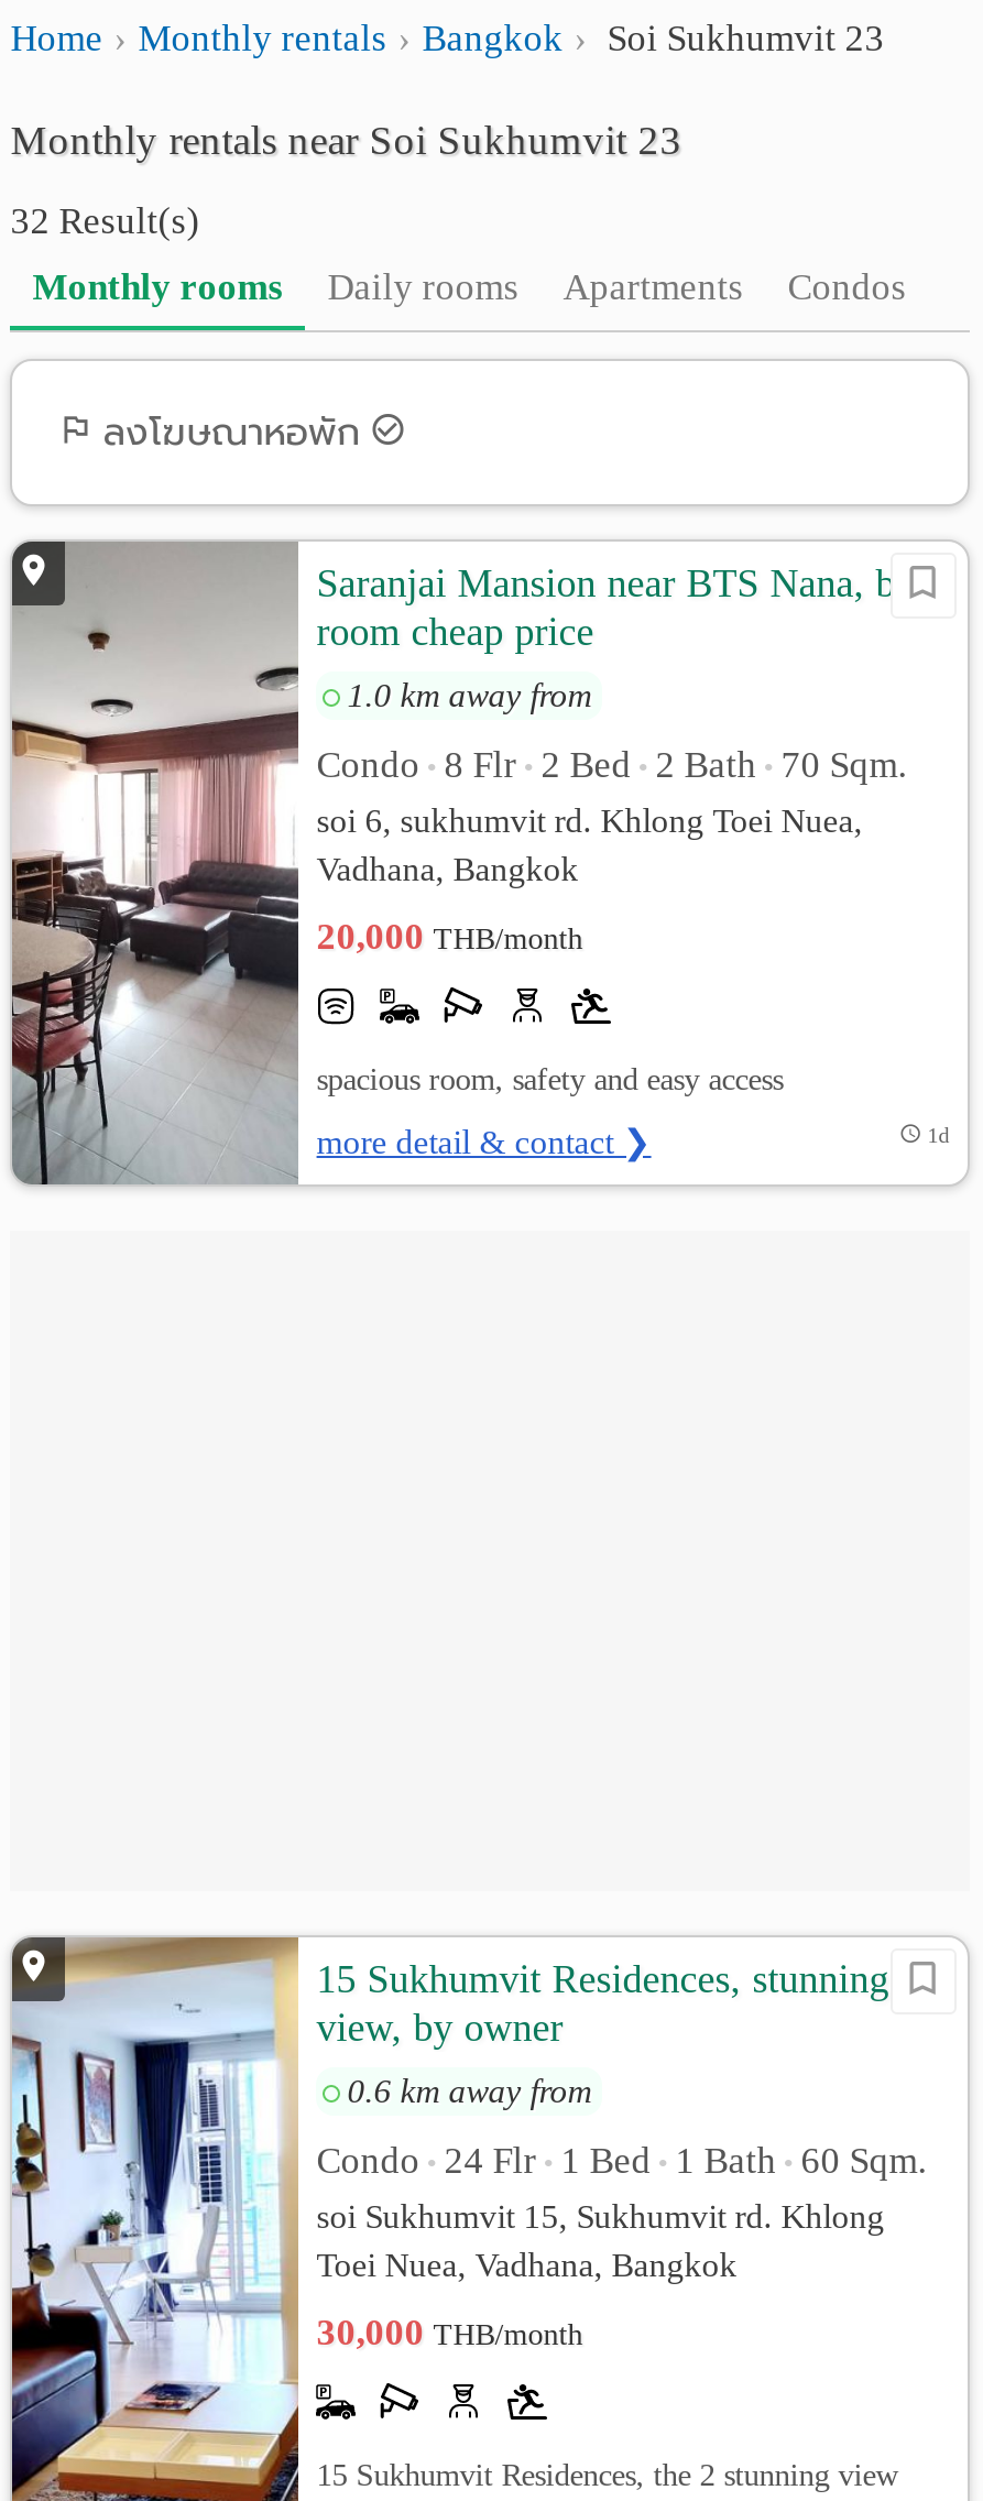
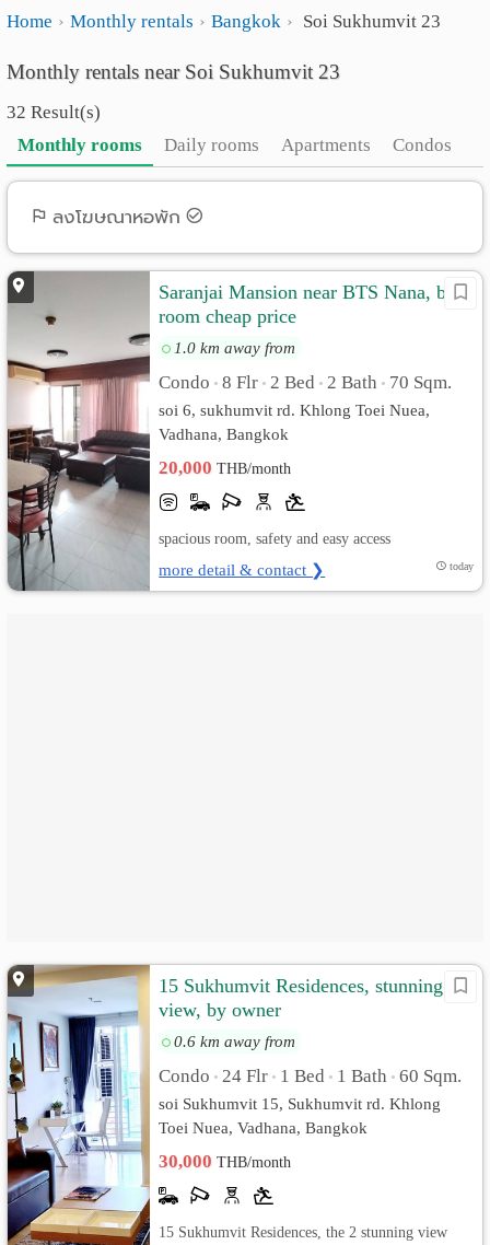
- 1d
+ today
